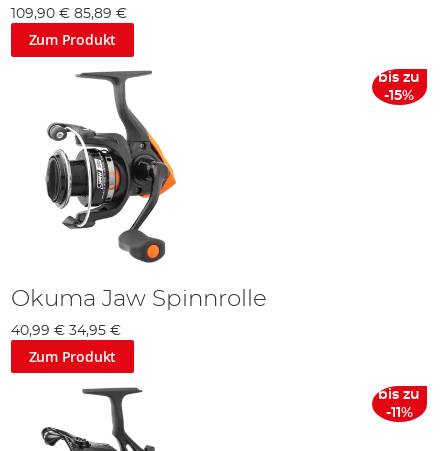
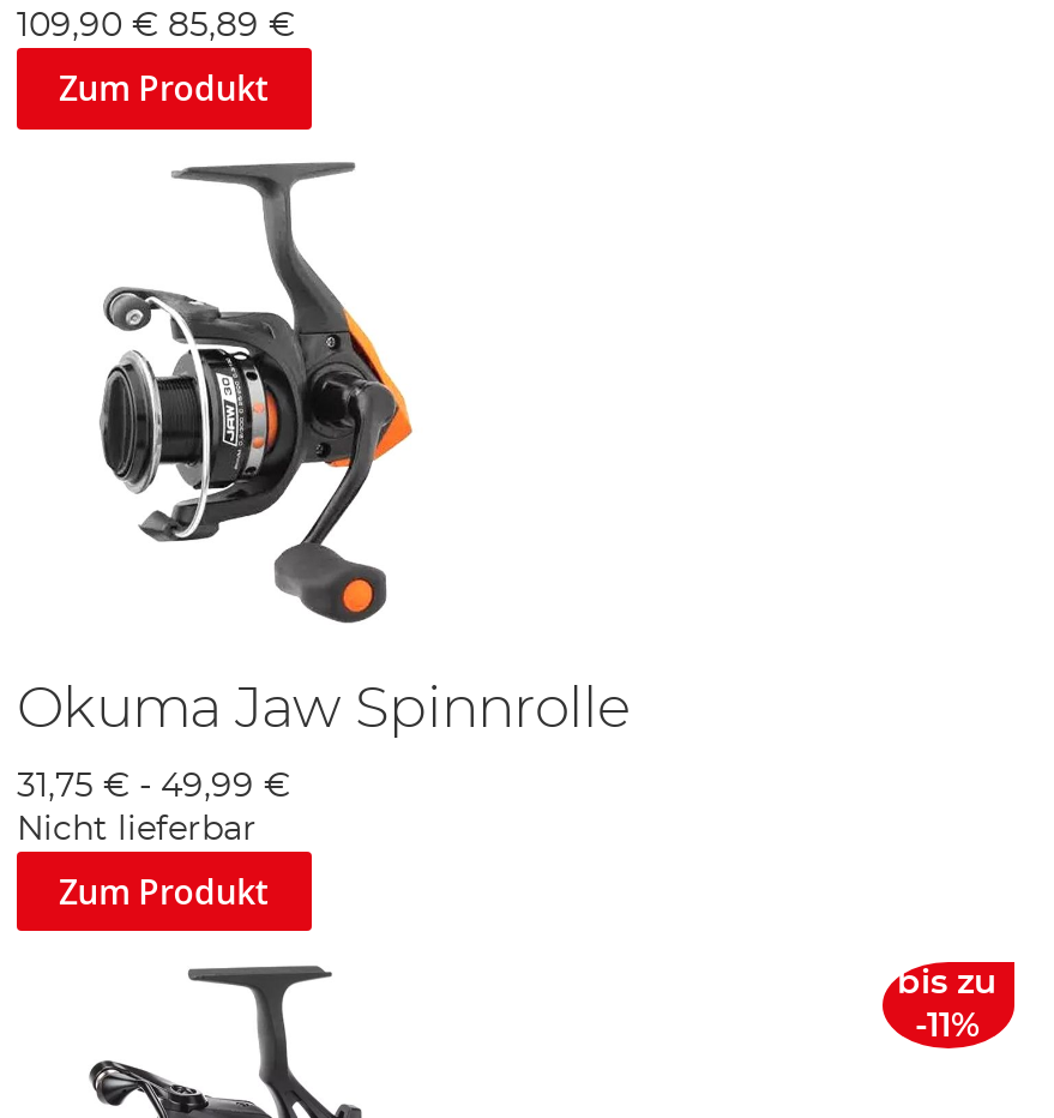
- bis zu
- -15%

- 40,99 € 34,95 €
+ 31,75 €- 49,99 €
+ Nicht lieferbar
